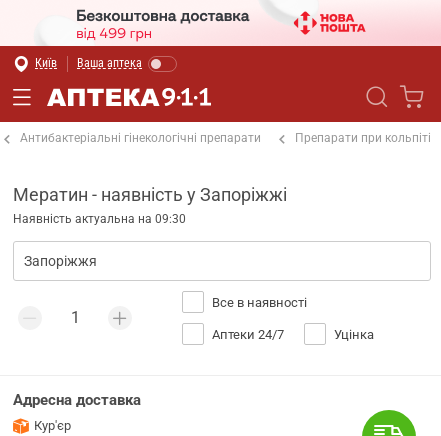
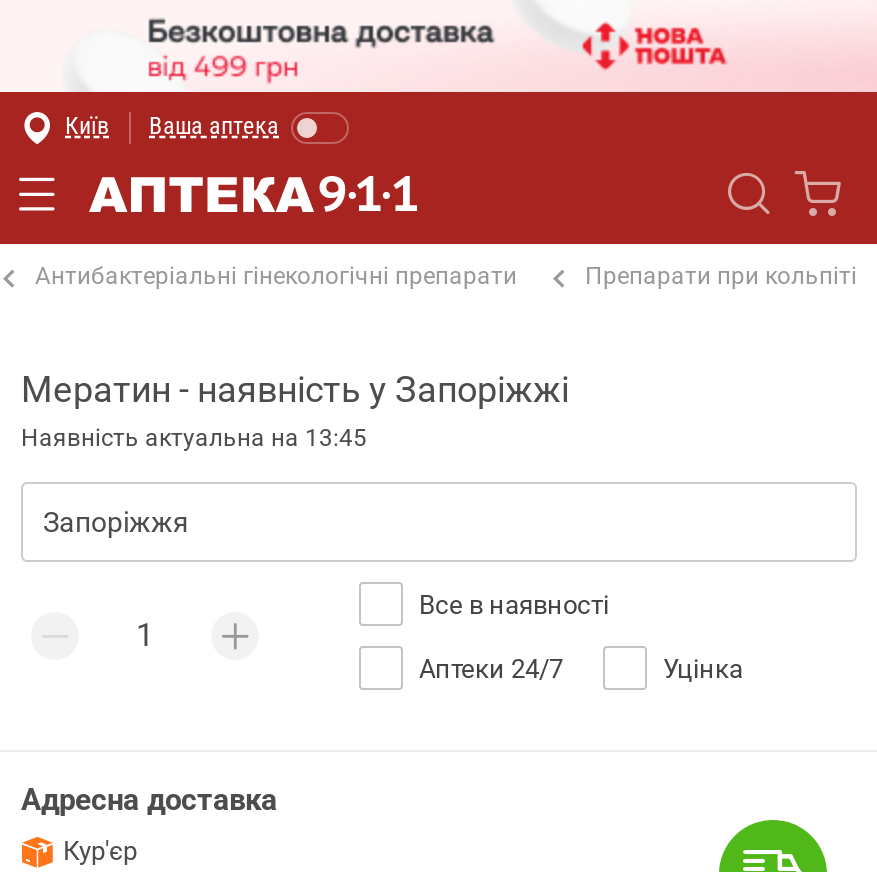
- Наявність актуальна на 09:30
+ Наявність актуальна на 13:45
